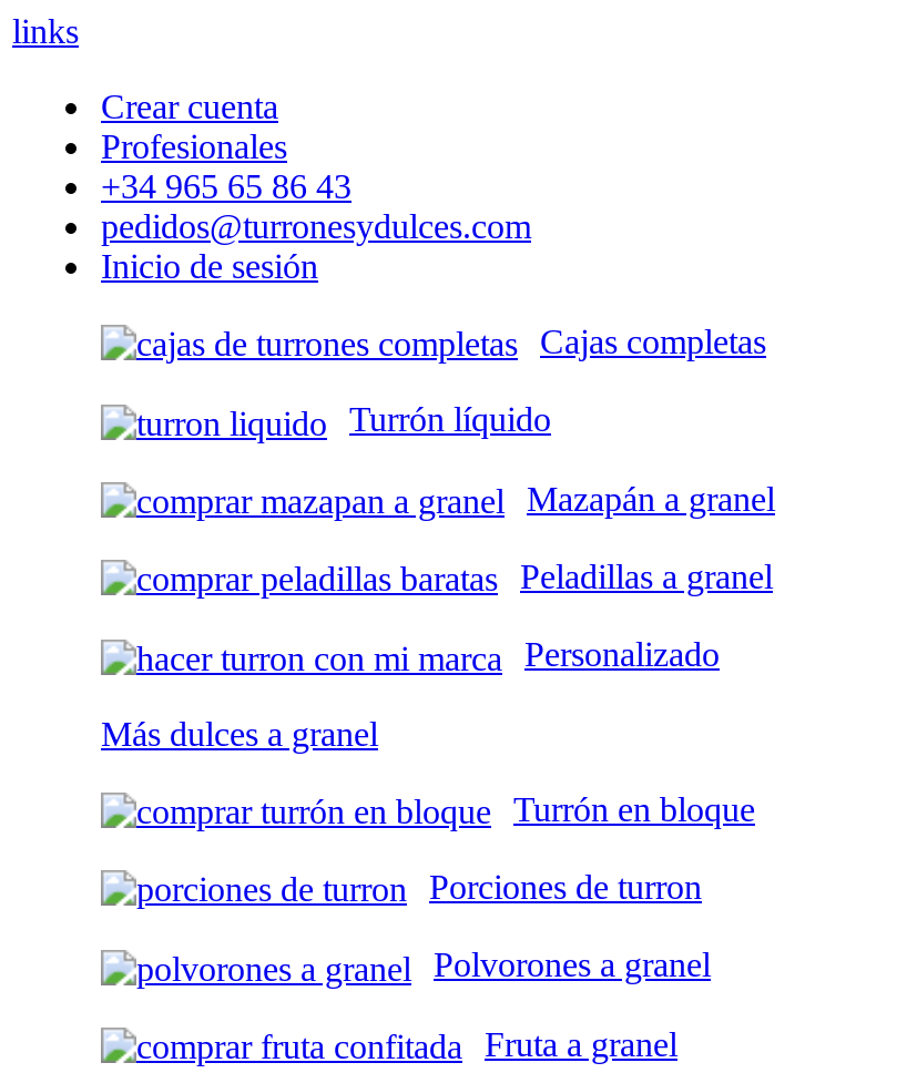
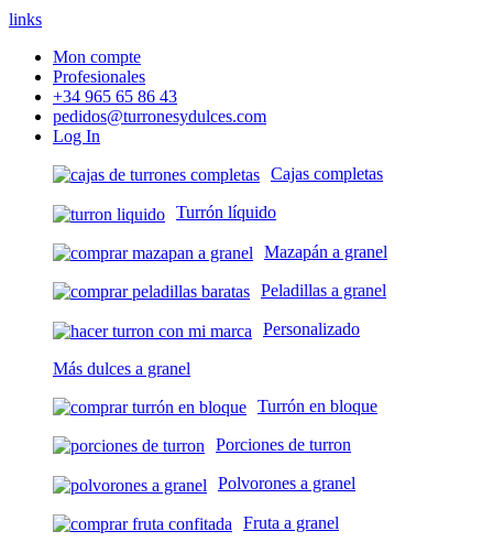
- Crear cuenta
+ Mon compte

- Inicio de sesión
+ Log In
